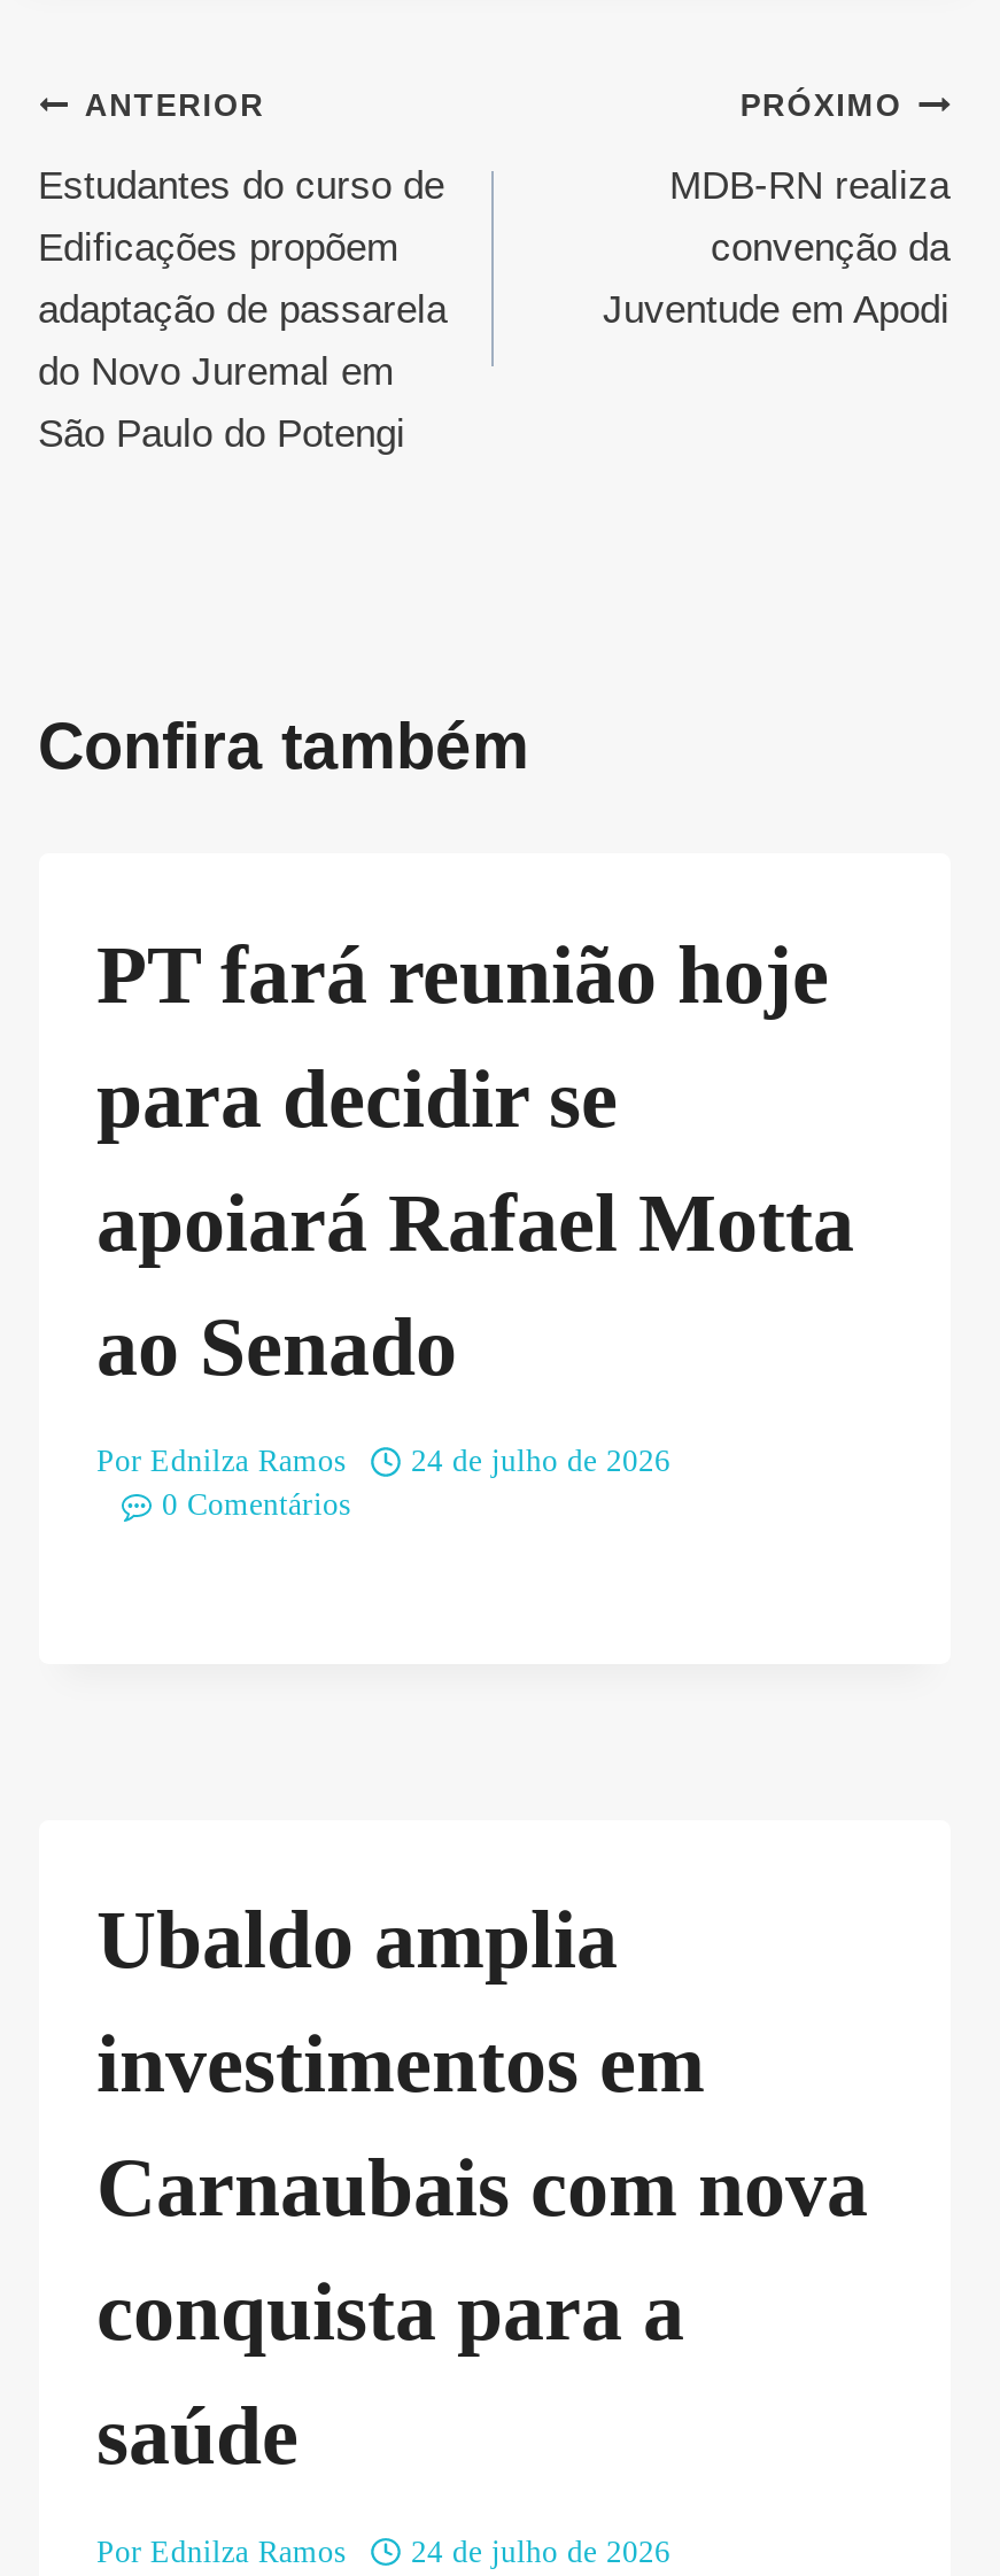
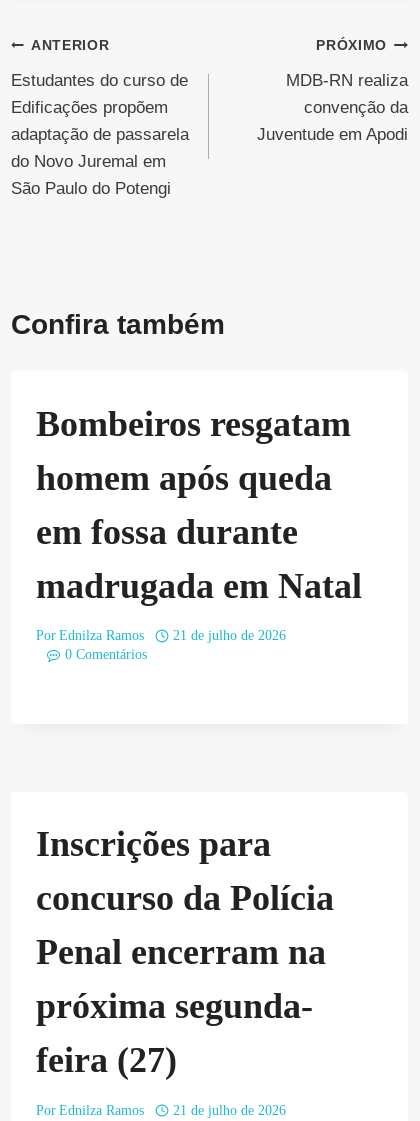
- PT fará reunião hoje
- para decidir se
- apoiará Rafael Motta
- ao Senado
+ Bombeiros resgatam
+ homem após queda
+ em fossa durante
+ madrugada em Natal

- Por Ednilza Ramos 24 de julho de 2026
+ Por Ednilza Ramos 21 de julho de 2026

- Ubaldo amplia
- investimentos em
- Carnaubais com nova
- conquista para a
- saúde
+ Inscrições para
+ concurso da Polícia
+ Penal encerram na
+ próxima segunda-
+ feira (27)

- Por Ednilza Ramos 24 de julho de 2026
+ Por Ednilza Ramos 21 de julho de 2026
